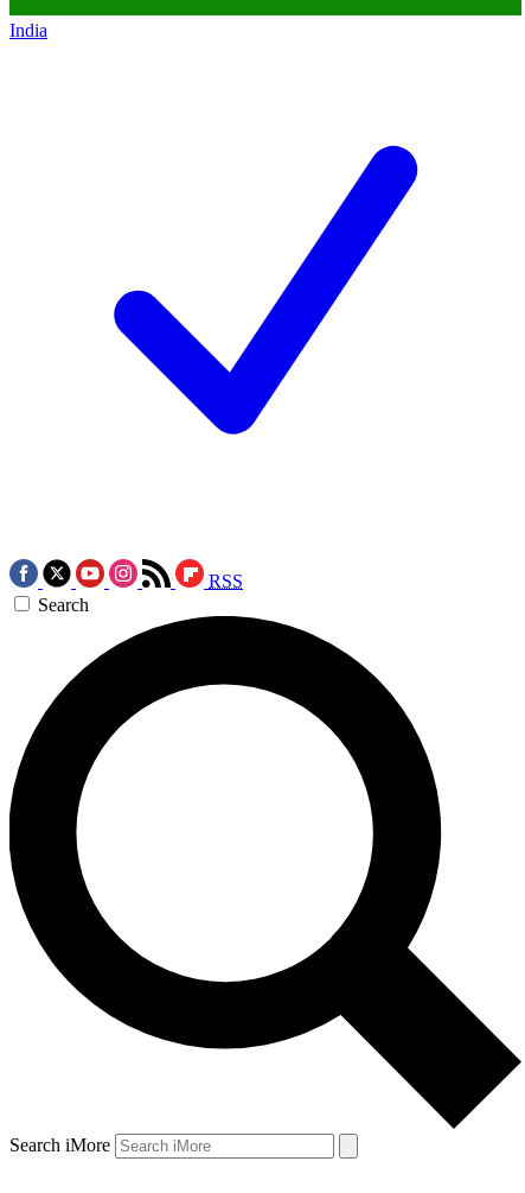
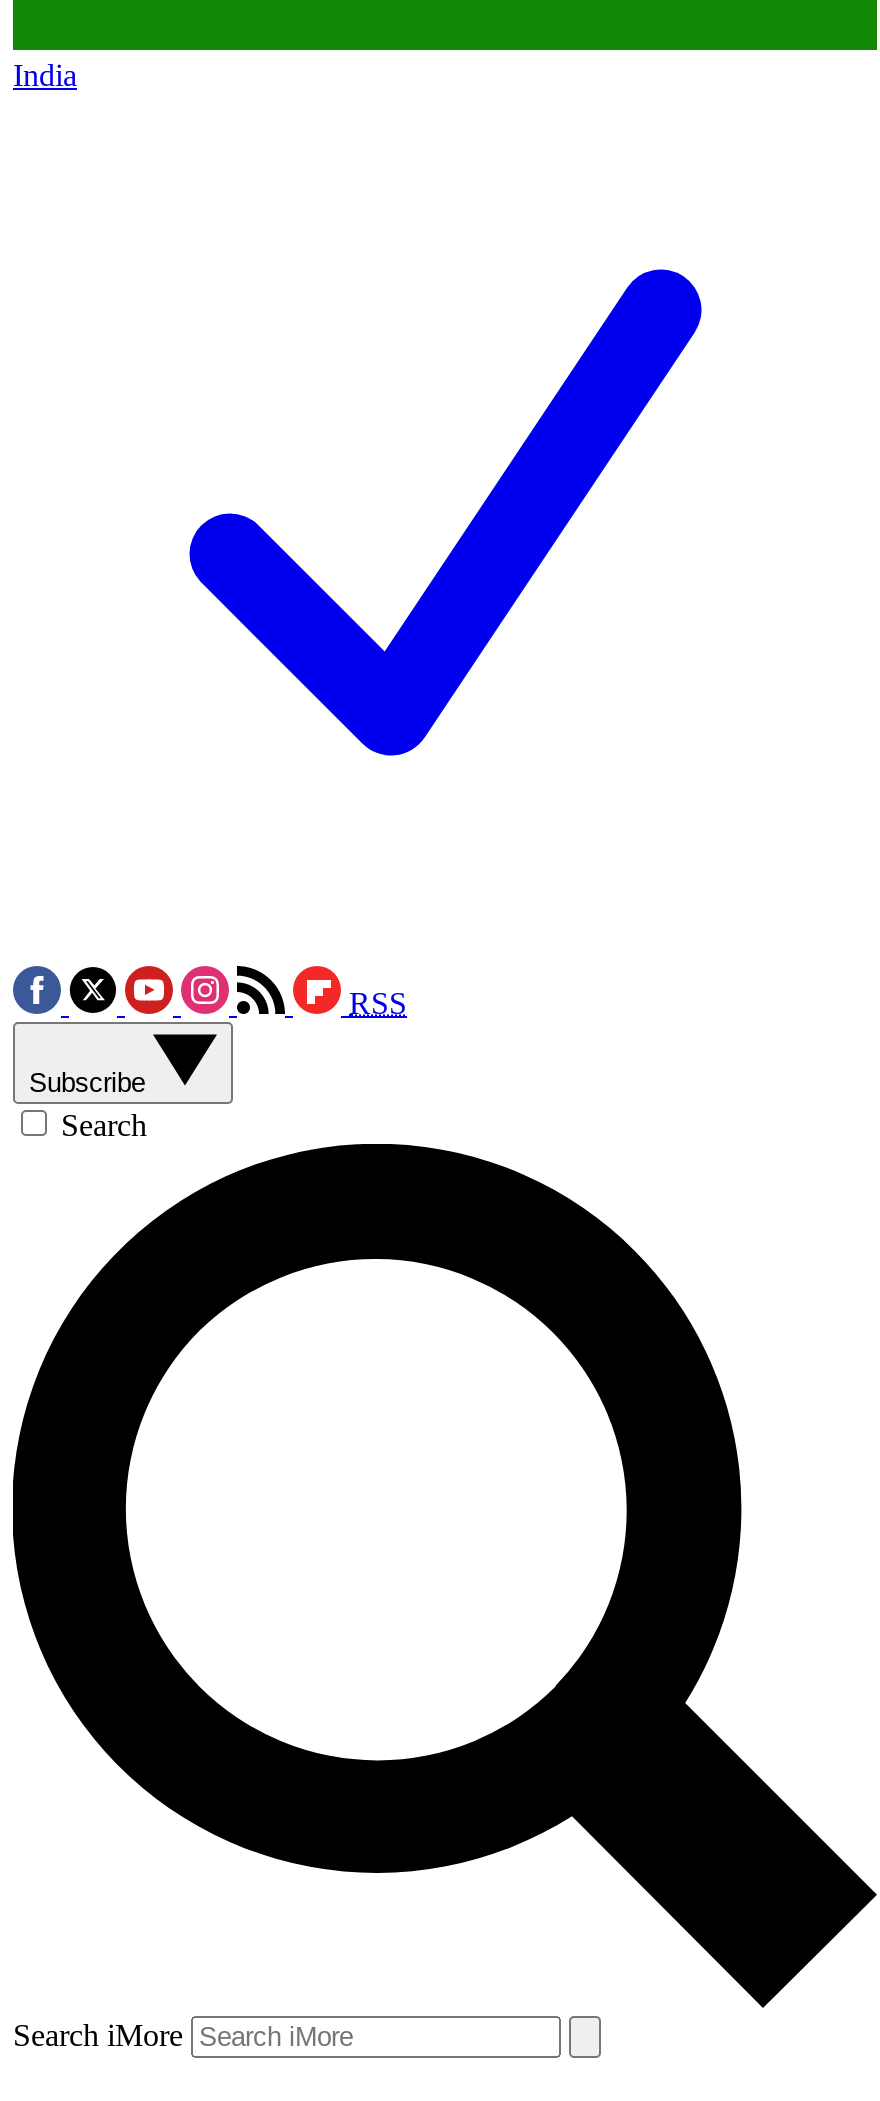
+ Subscribe
